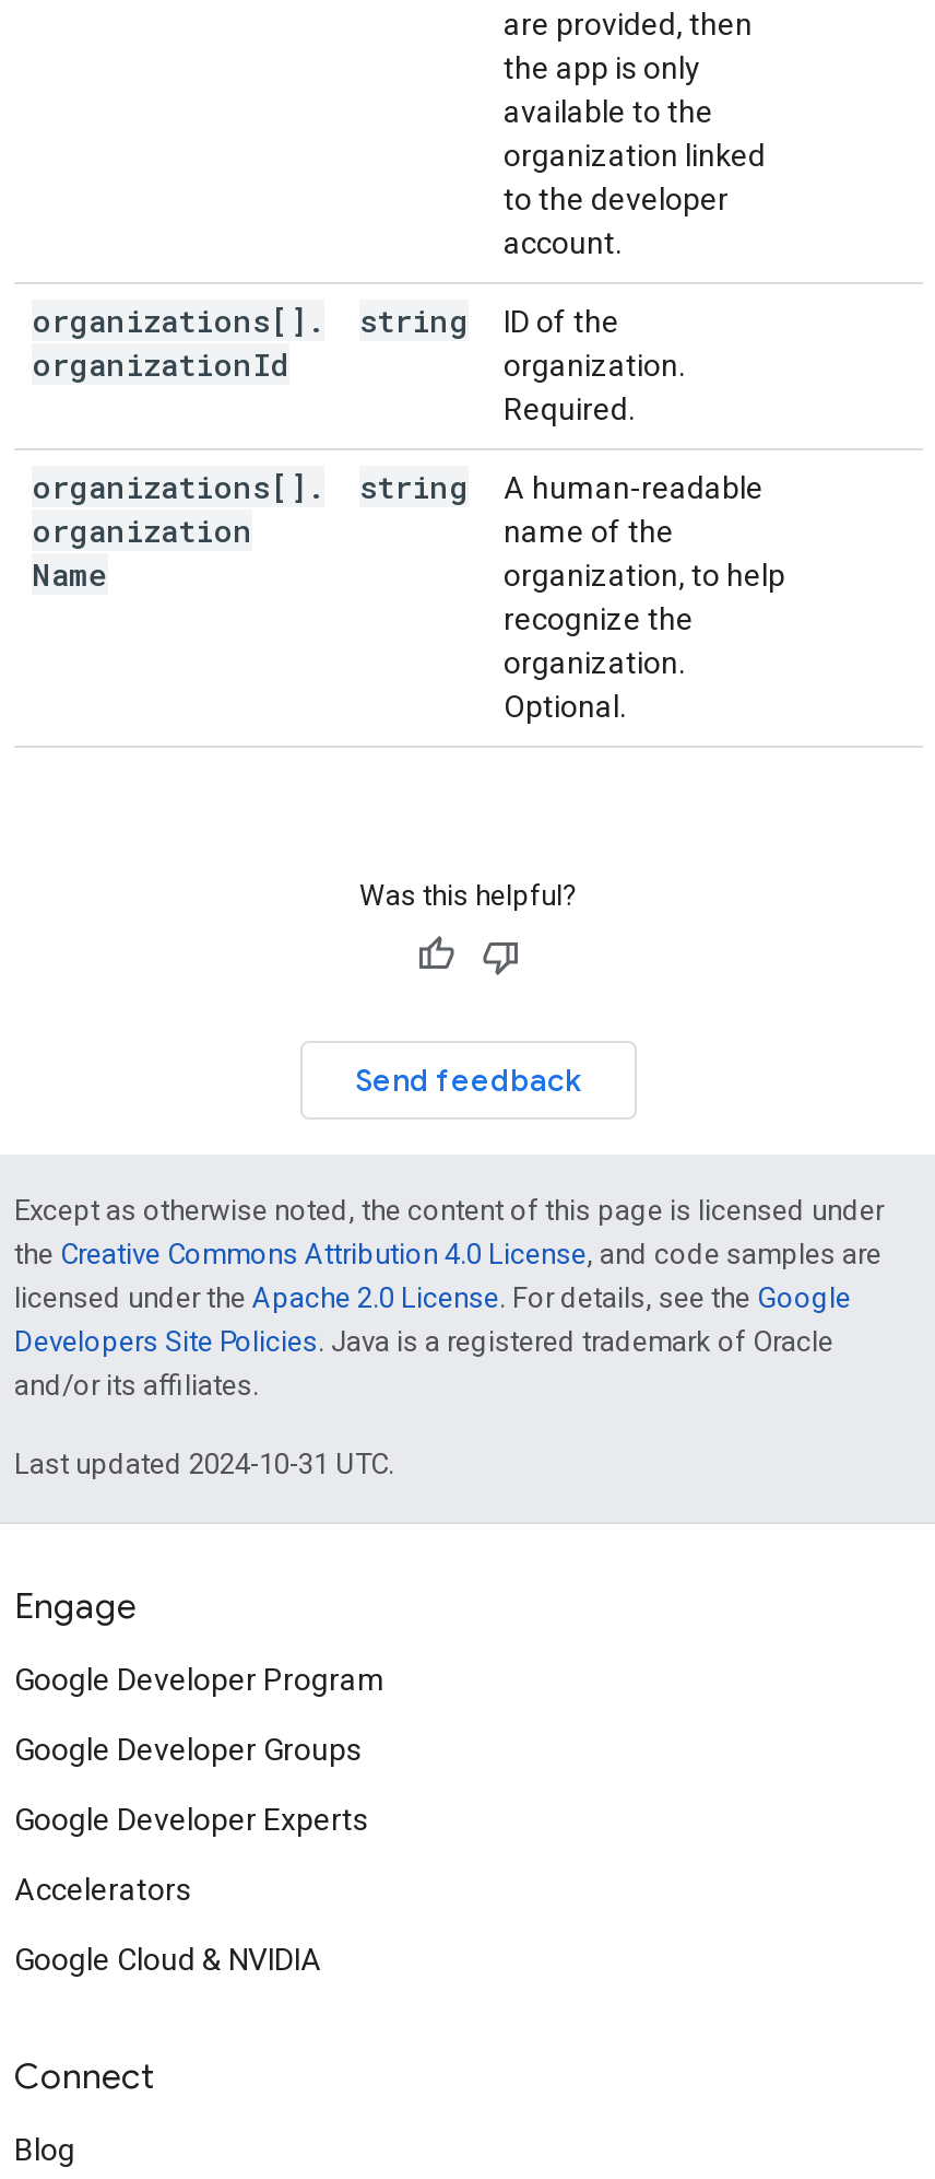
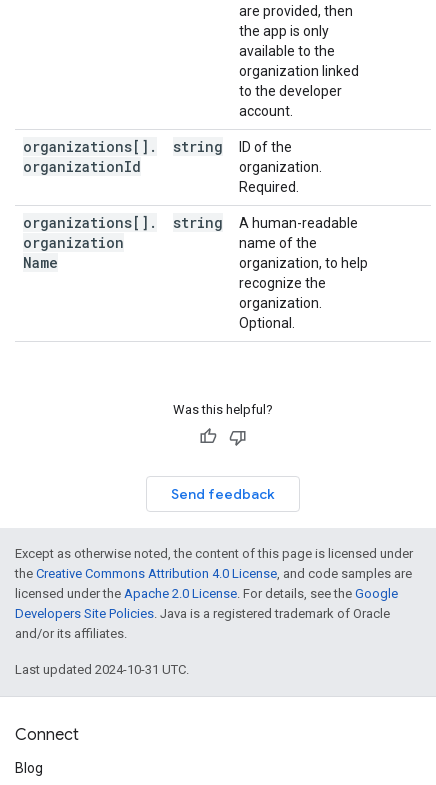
- Engage
- Google Developer Program
- Google Developer Groups
- Google Developer Experts
- Accelerators
- Google Cloud & NVIDIA
